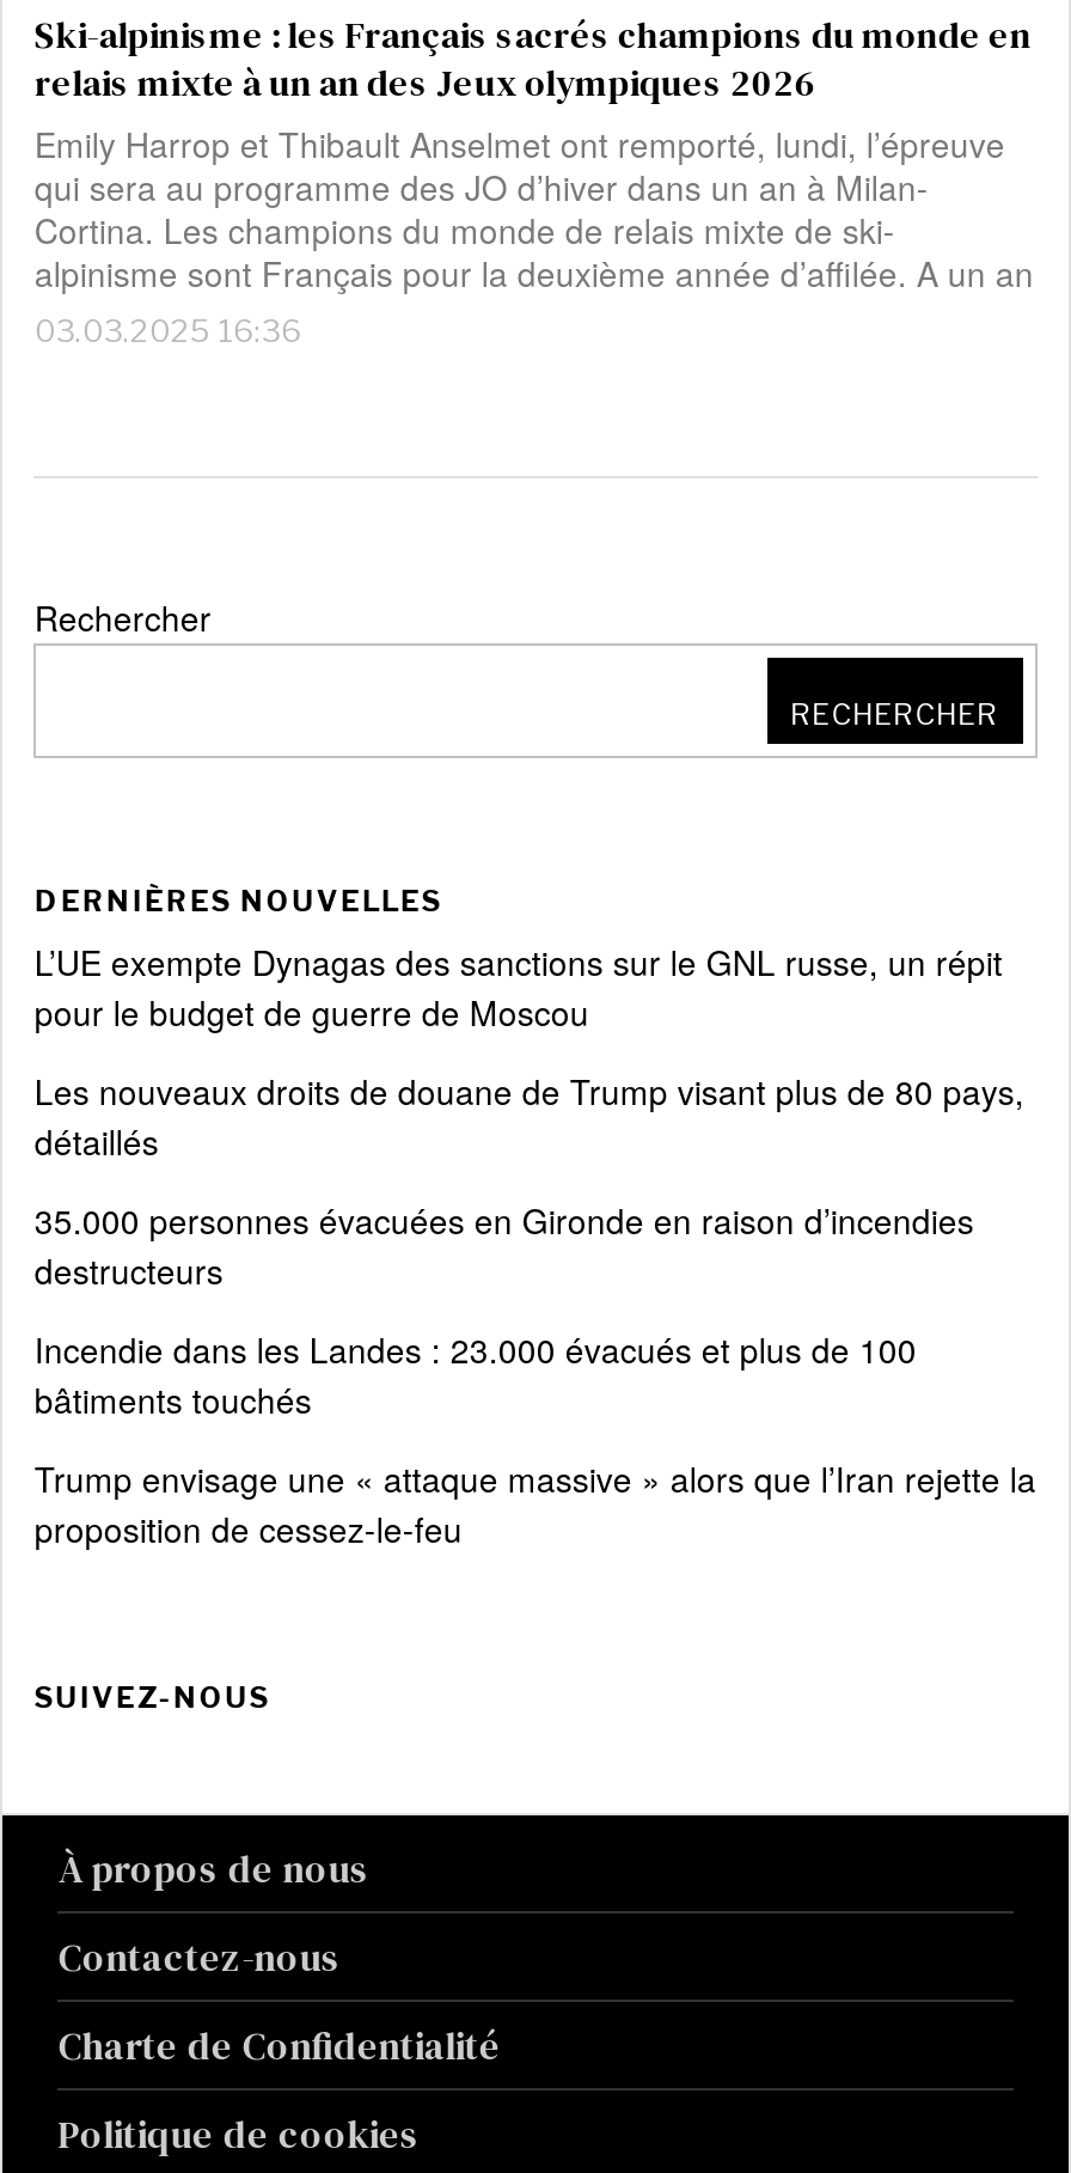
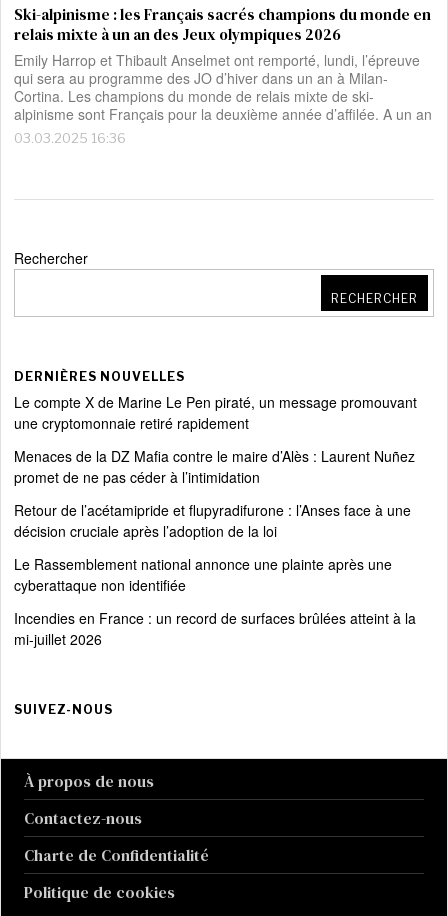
- L’UE exempte Dynagas des sanctions sur le GNL russe, un répit
- pour le budget de guerre de Moscou
+ Le compte X de Marine Le Pen piraté, un message promouvant
+ une cryptomonnaie retiré rapidement

- Les nouveaux droits de douane de Trump visant plus de 80 pays,
- détaillés
+ Menaces de la DZ Mafia contre le maire d’Alès : Laurent Nuñez
+ promet de ne pas céder à l’intimidation

- 35.000 personnes évacuées en Gironde en raison d’incendies
- destructeurs
+ Retour de l’acétamipride et flupyradifurone : l’Anses face à une
+ décision cruciale après l’adoption de la loi

- Incendie dans les Landes : 23.000 évacués et plus de 100
- bâtiments touchés
+ Le Rassemblement national annonce une plainte après une
+ cyberattaque non identifiée

- Trump envisage une « attaque massive » alors que l’Iran rejette la
- proposition de cessez-le-feu
+ Incendies en France : un record de surfaces brûlées atteint à la
+ mi-juillet 2026
